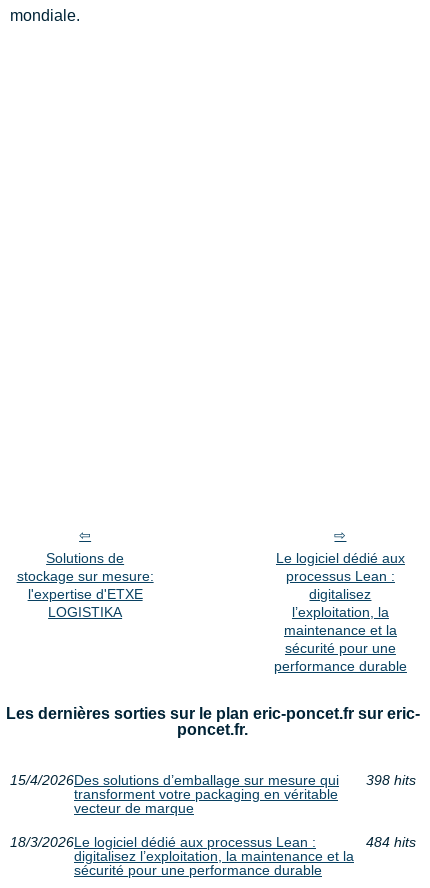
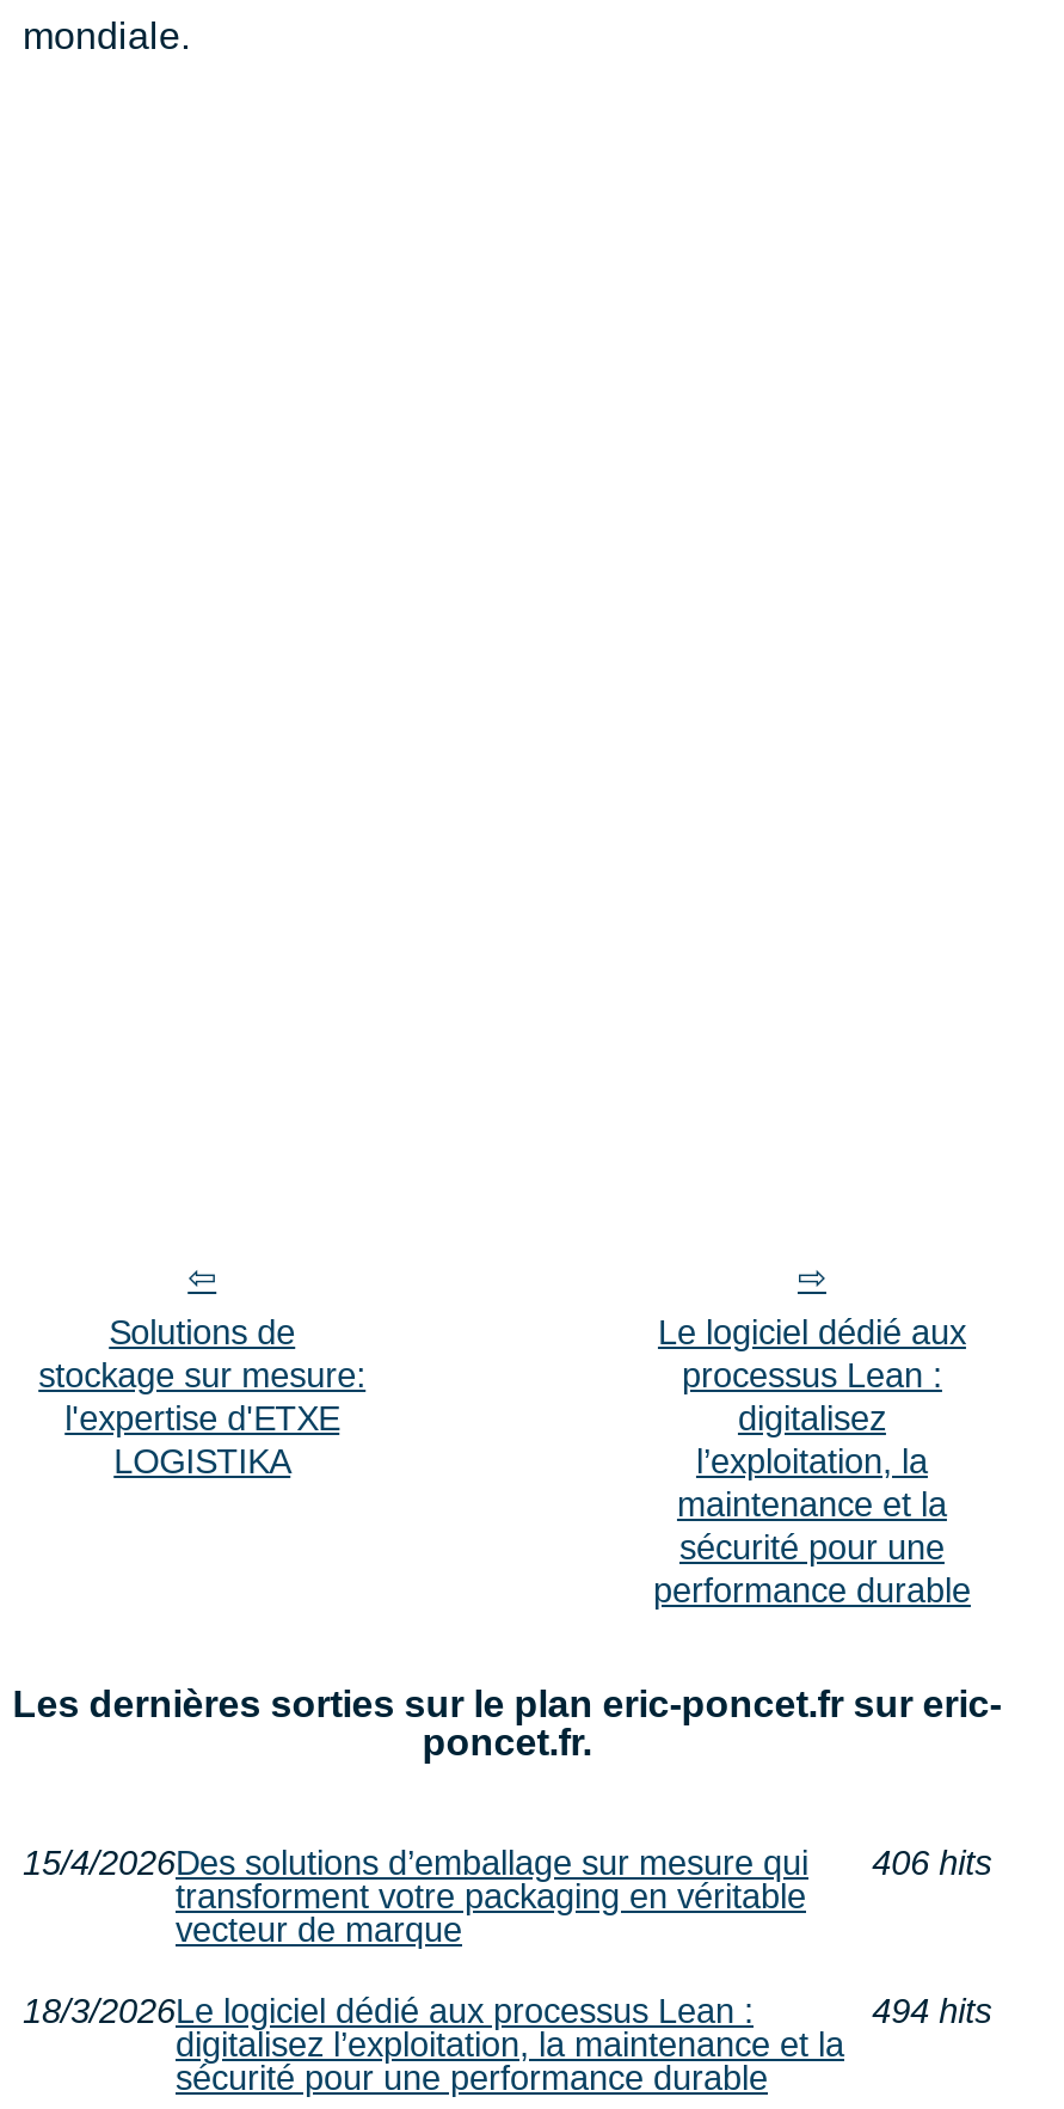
- 15/4/2026Des solutions d’emballage sur mesure qui 398 hits
+ 15/4/2026Des solutions d’emballage sur mesure qui 406 hits

- 484 hits
+ 494 hits
